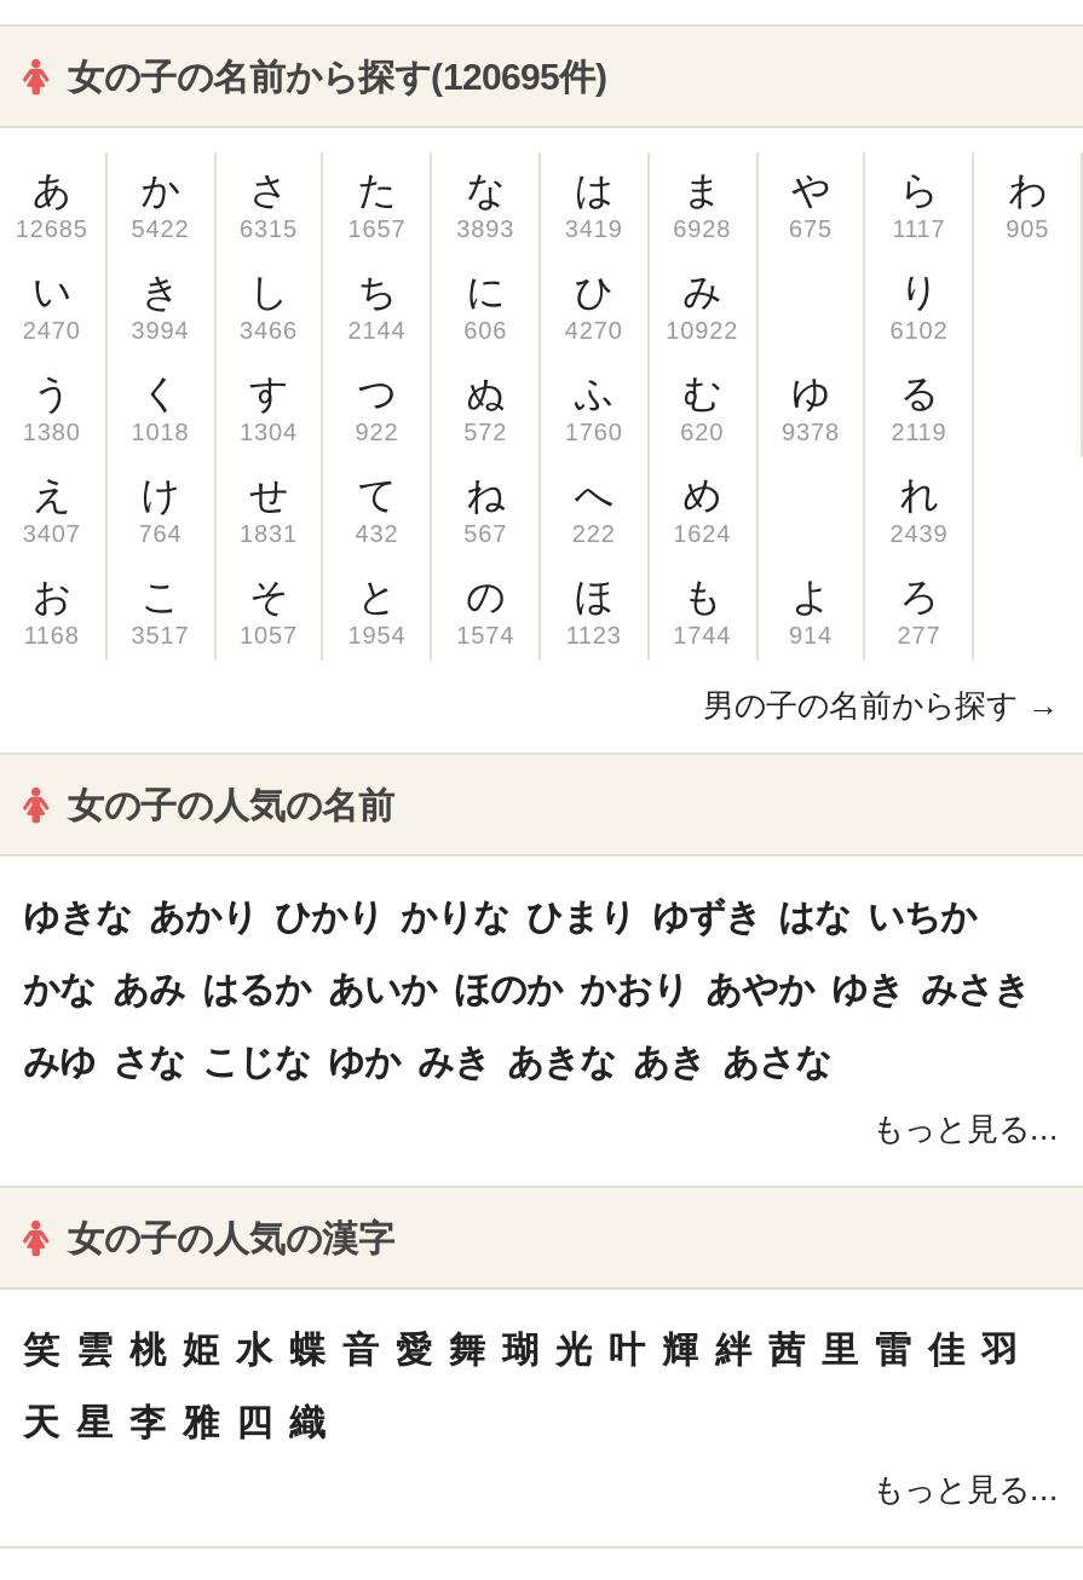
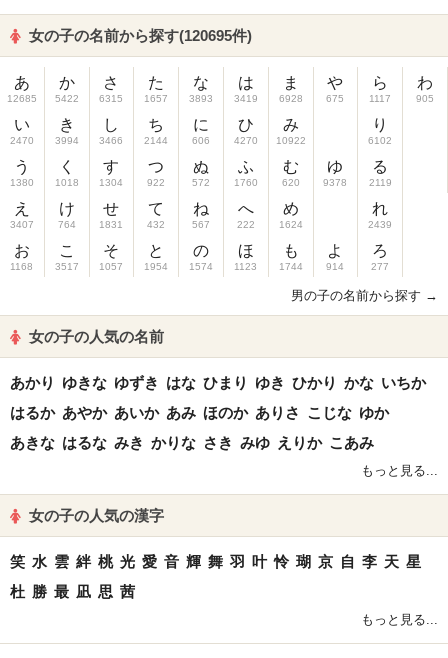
- ゆきな あかり ひかり かりな ひまり ゆずき はな いちか
+ あかり ゆきな ゆずき はな ひまり ゆき ひかり かな いちか

- かな あみ はるか あいか ほのか かおり あやか ゆき みさき
+ はるか あやか あいか あみ ほのか ありさ こじな ゆか

- みゆ さな こじな ゆか みき あきな あき あさな
+ あきな はるな みき かりな さき みゆ えりか こあみ

- 笑 雲 桃 姫 水 蝶 音 愛 舞 瑚 光 叶 輝 絆 茜 里 雷 佳 羽
+ 笑 水 雲 絆 桃 光 愛 音 輝 舞 羽 叶 怜 瑚 京 自 李 天 星

- 天 星 李 雅 四 織
+ 杜 勝 最 凪 思 茜
